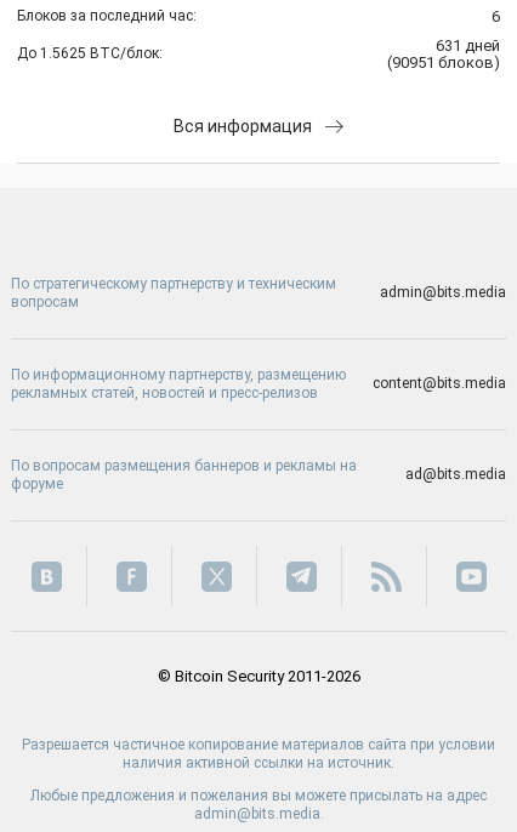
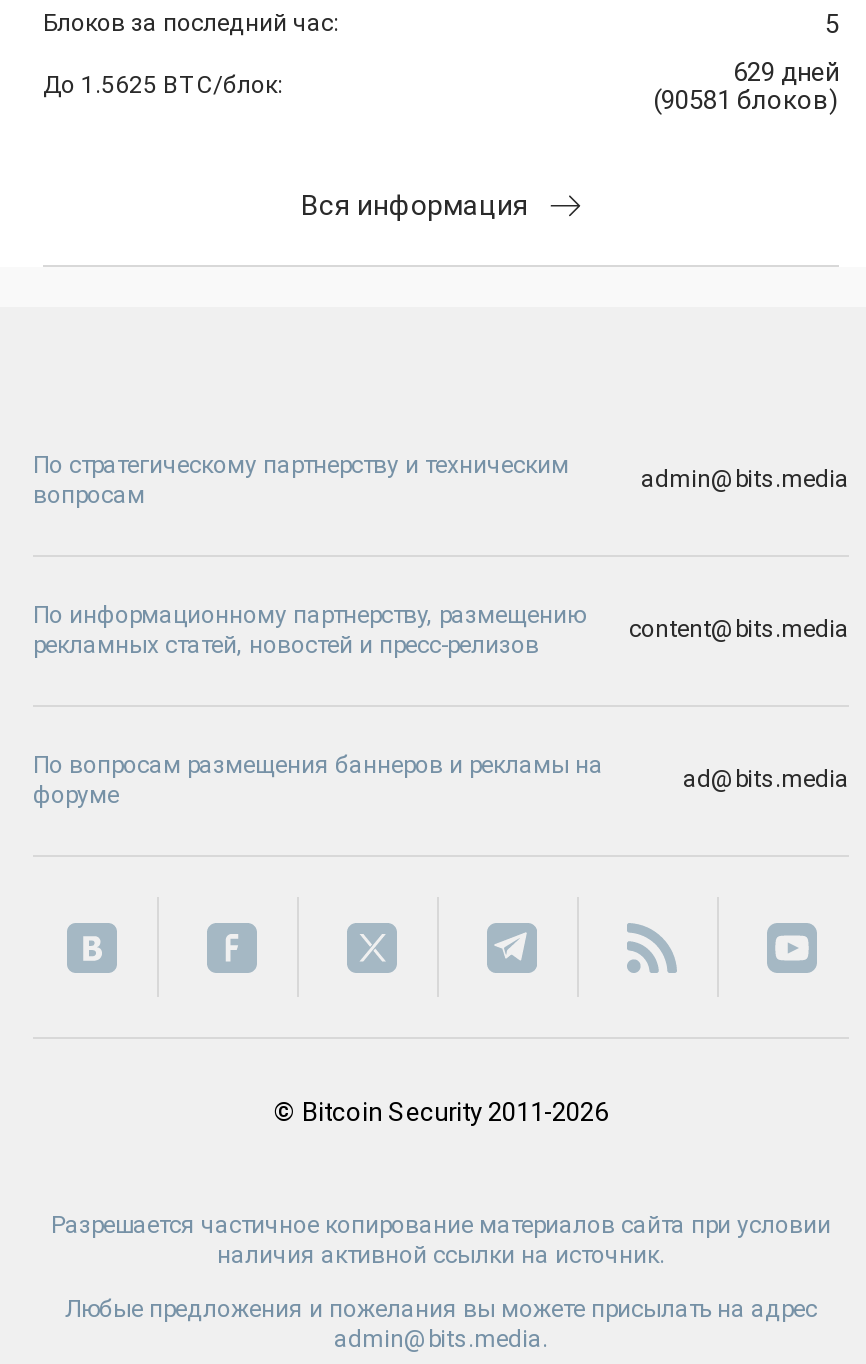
- 6
+ 5

- 631 дней
+ 629 дней

- (90951 блоков)
+ (90581 блоков)
